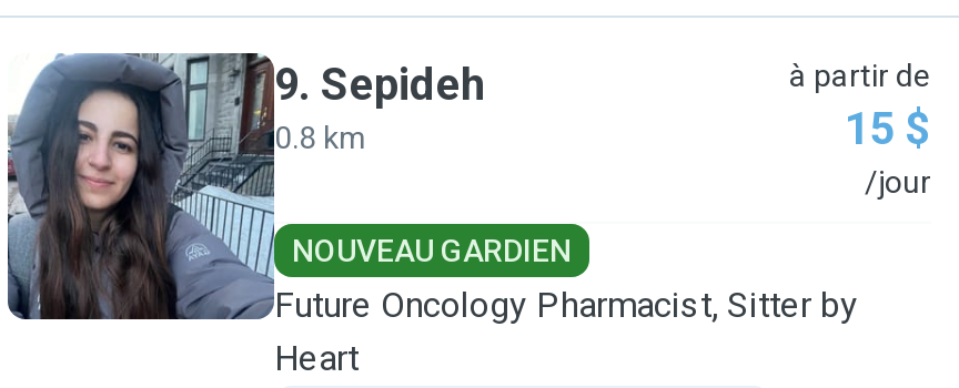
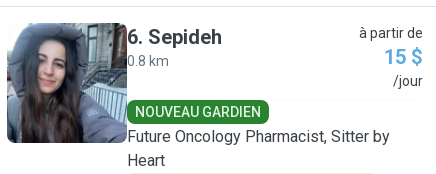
- 9. Sepideh
+ 6. Sepideh
